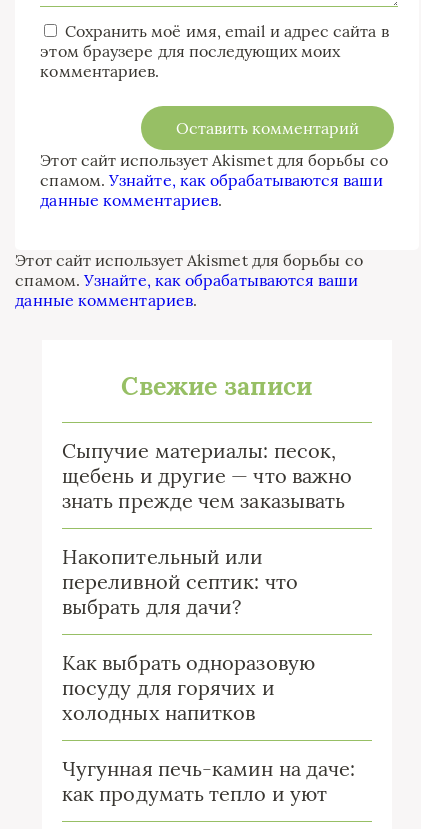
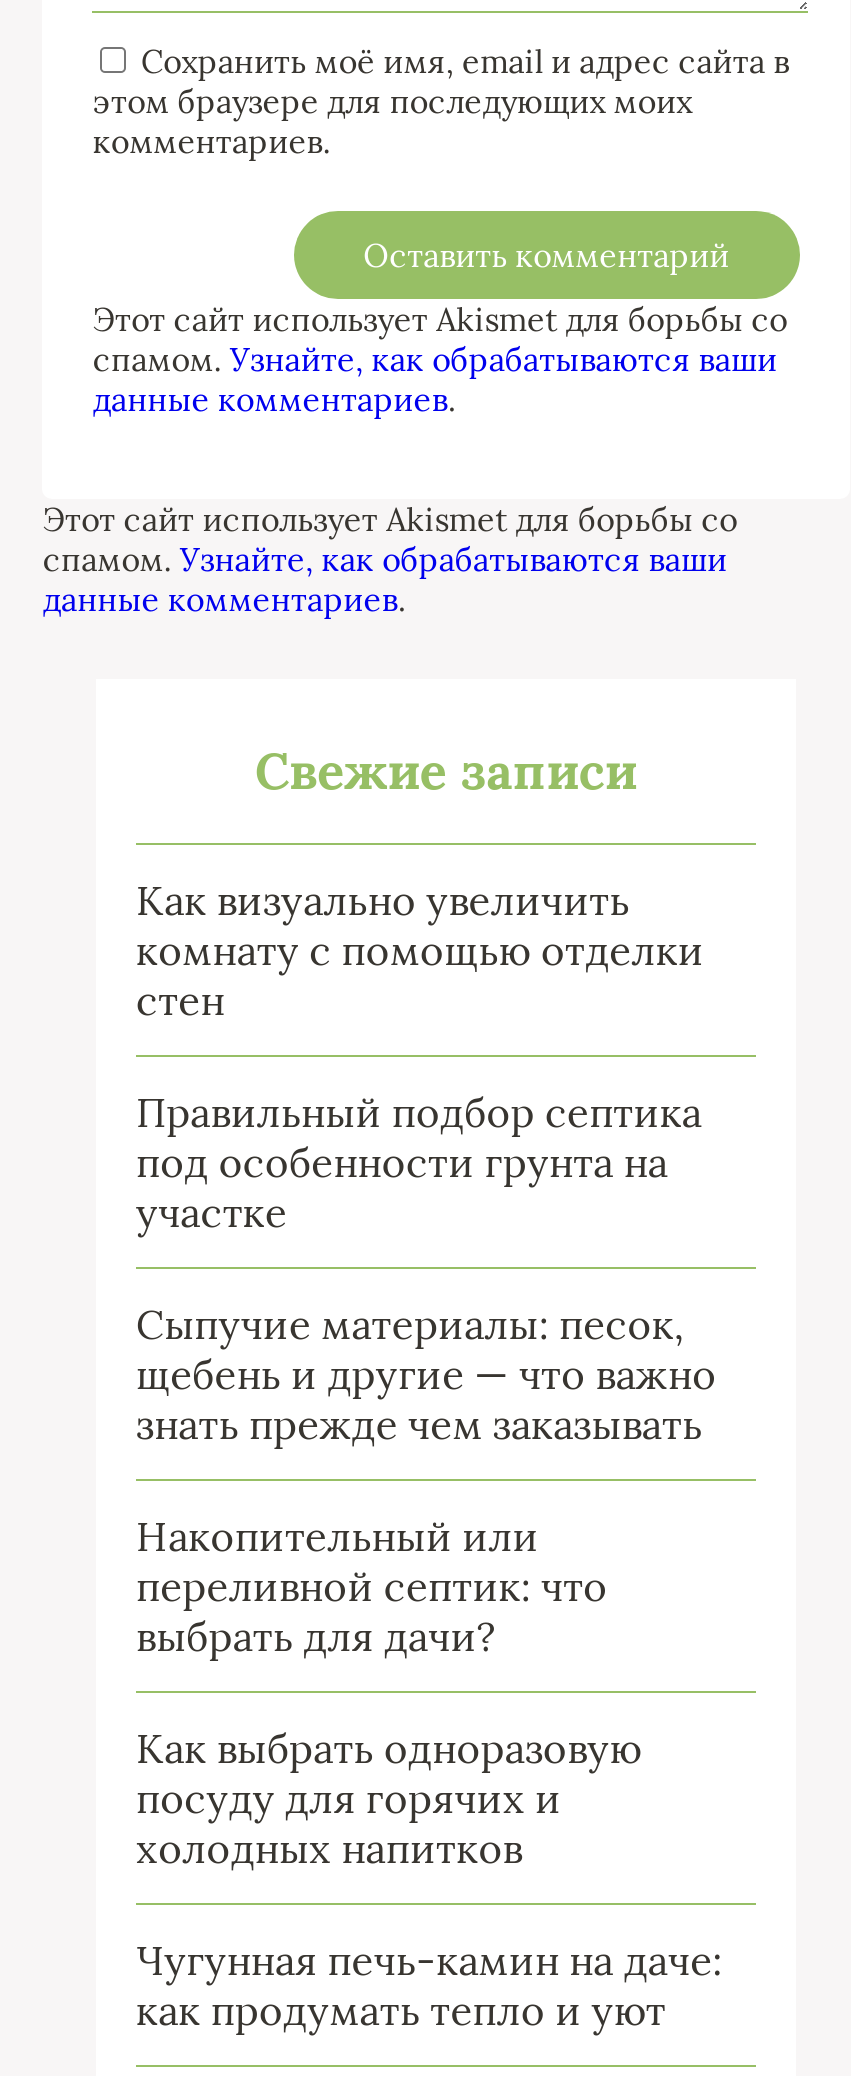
+ Как визуально увеличить
+ комнату с помощью отделки
+ стен
+ Правильный подбор септика
+ под особенности грунта на
+ участке
